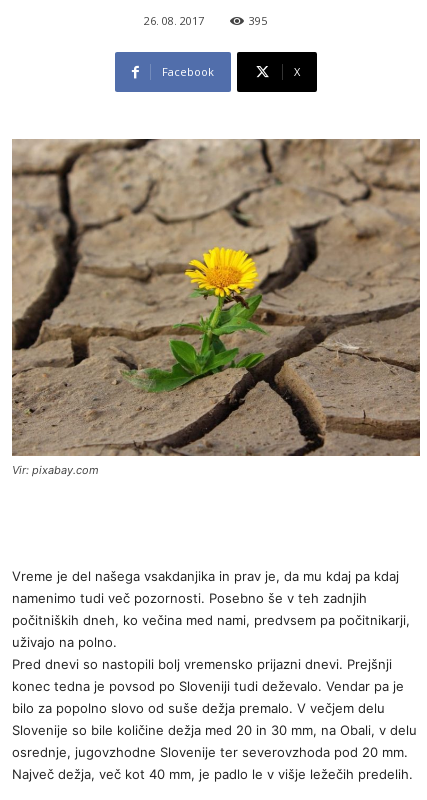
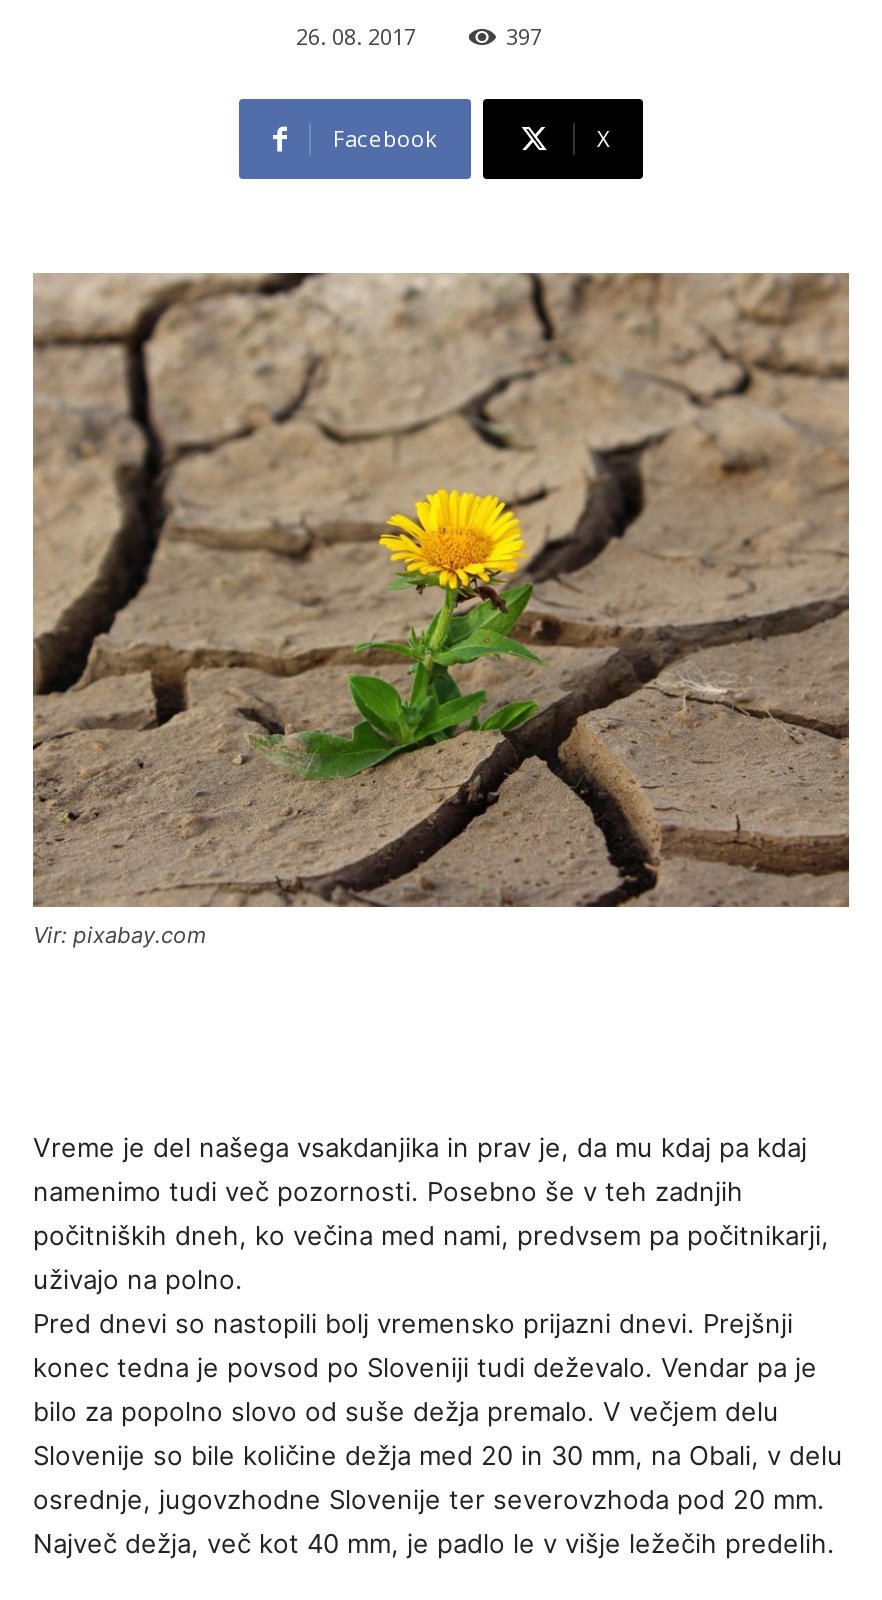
- 395
+ 397
